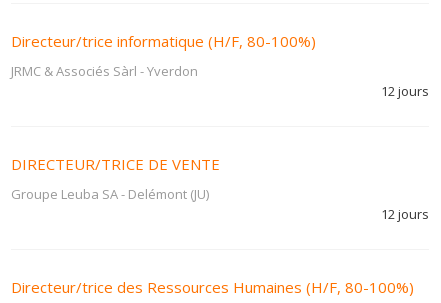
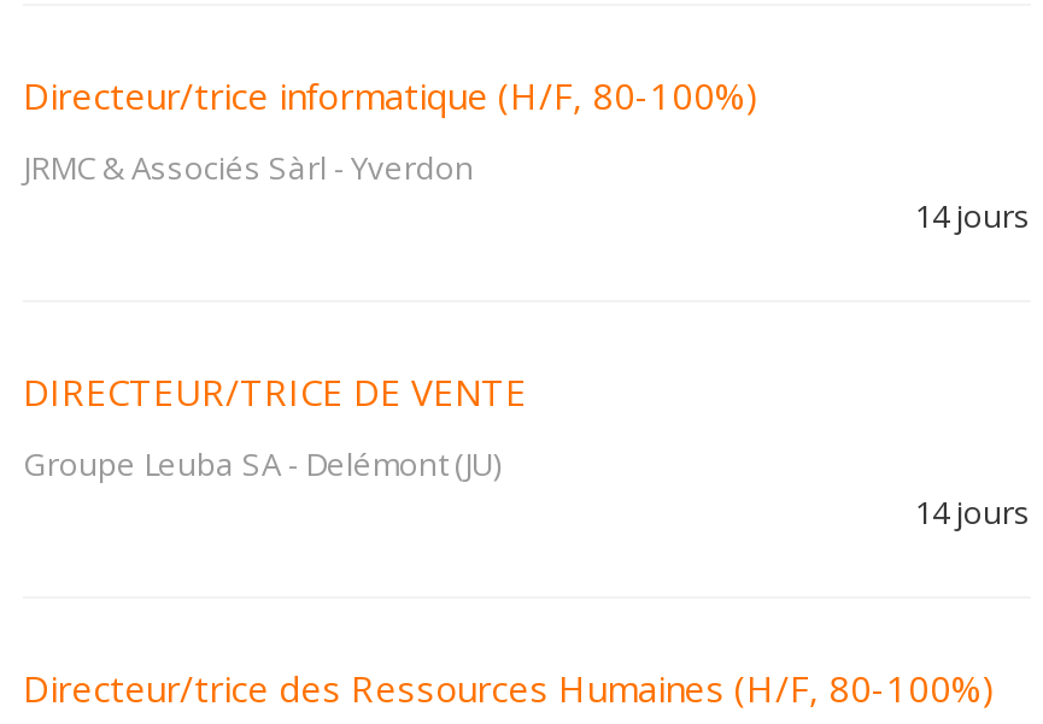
- 12 jours
+ 14 jours

- 12 jours
+ 14 jours
